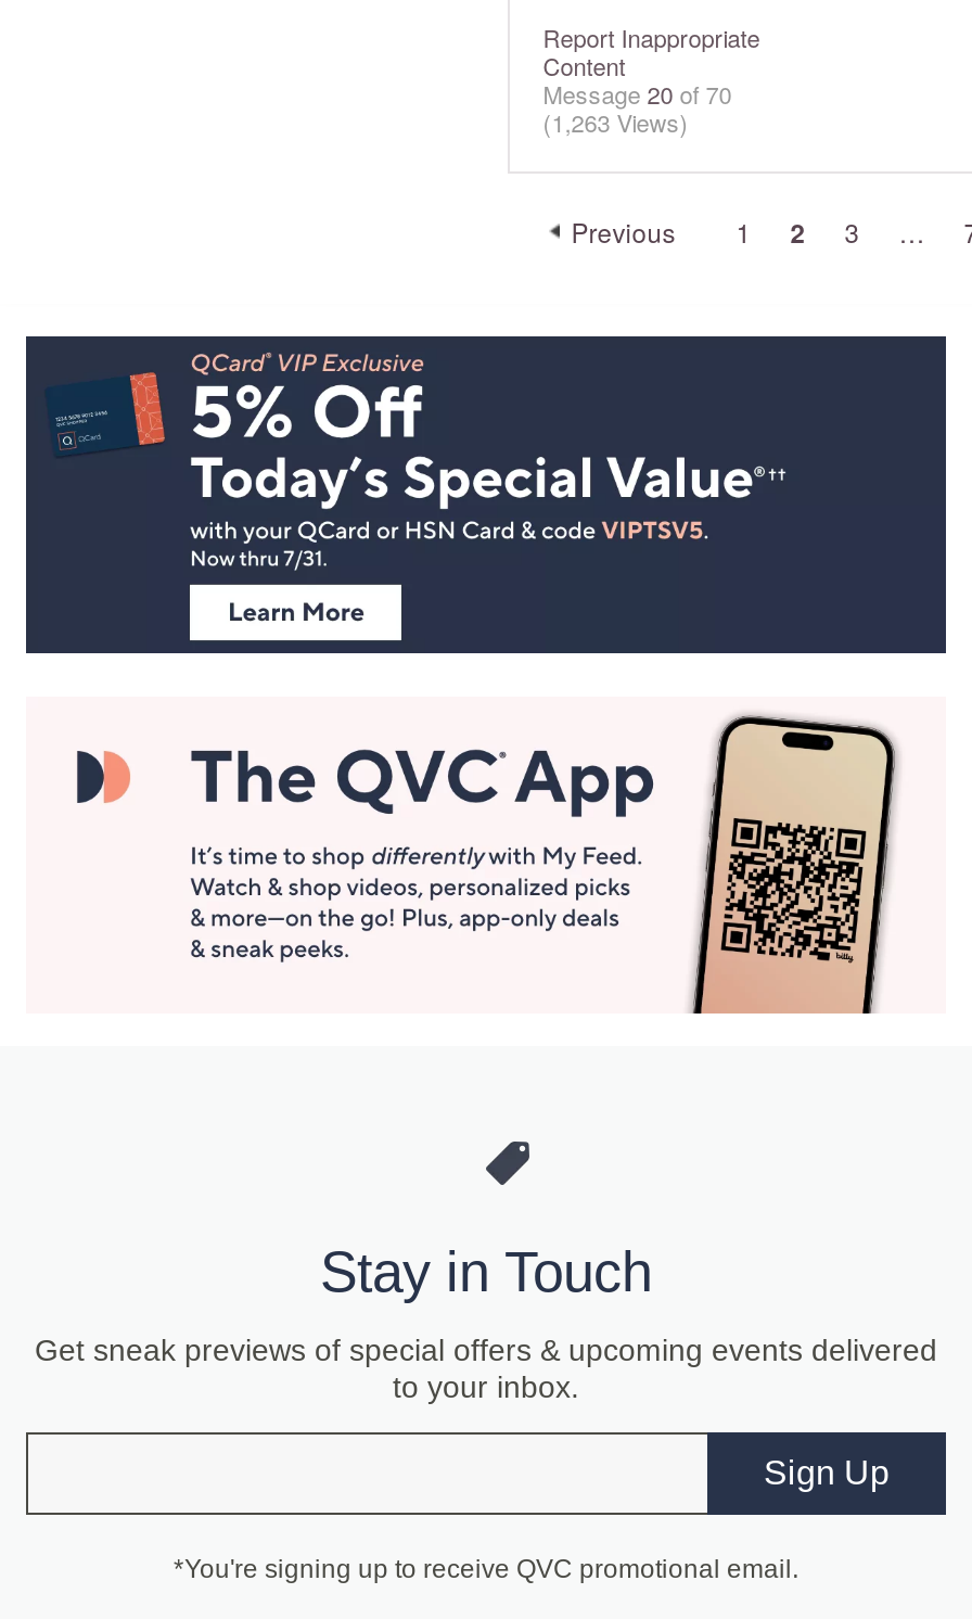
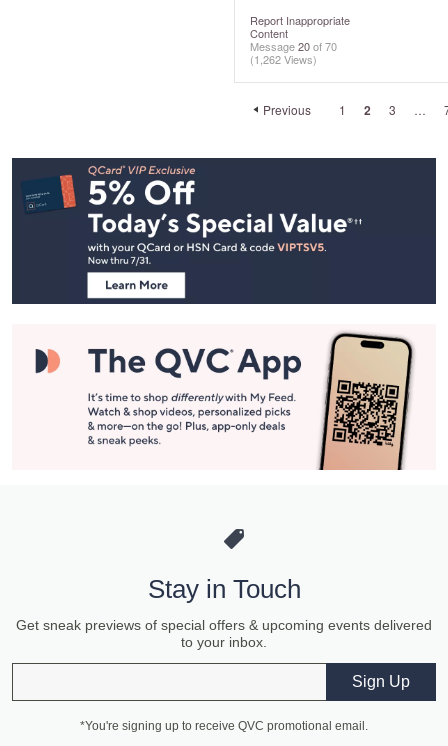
- (1,263 Views)
+ (1,262 Views)
